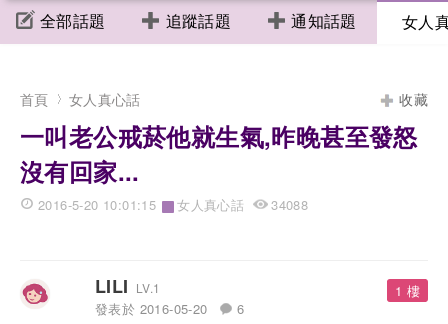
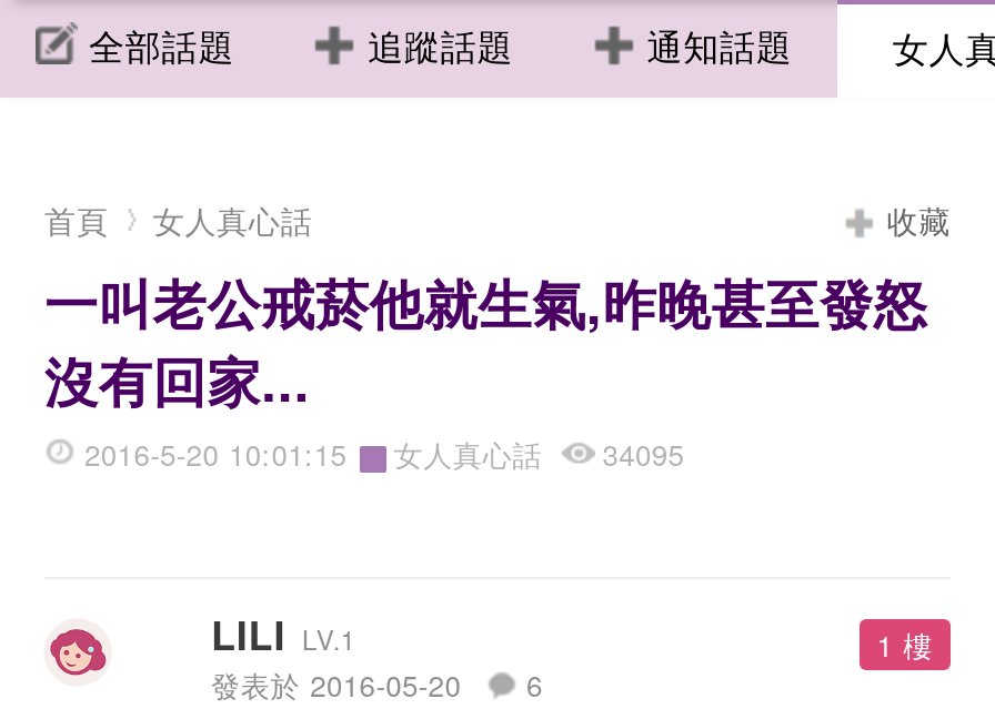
- 2016-5-20 10:01:15 女人真心話 34088
+ 2016-5-20 10:01:15 女人真心話 34095
